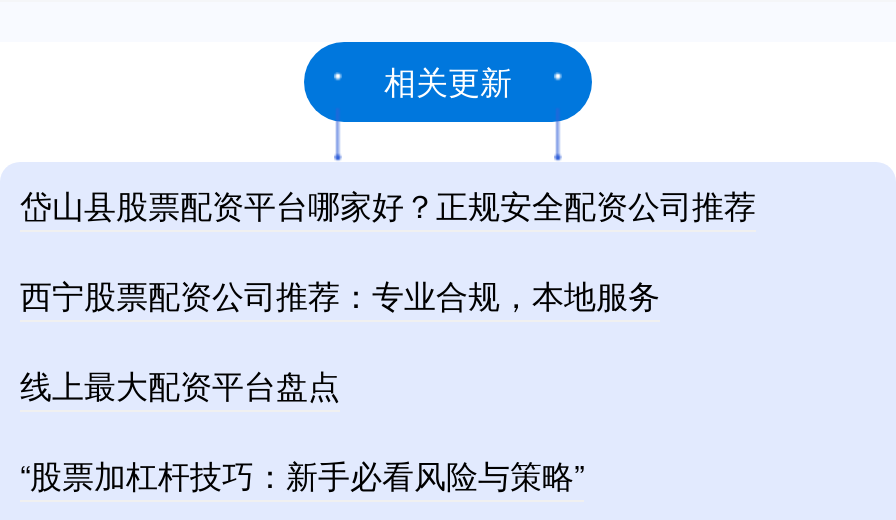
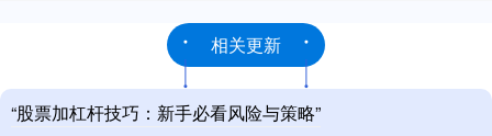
- 岱山县股票配资平台哪家好？正规安全配资公司推荐
- 西宁股票配资公司推荐：专业合规，本地服务
- 线上最大配资平台盘点
